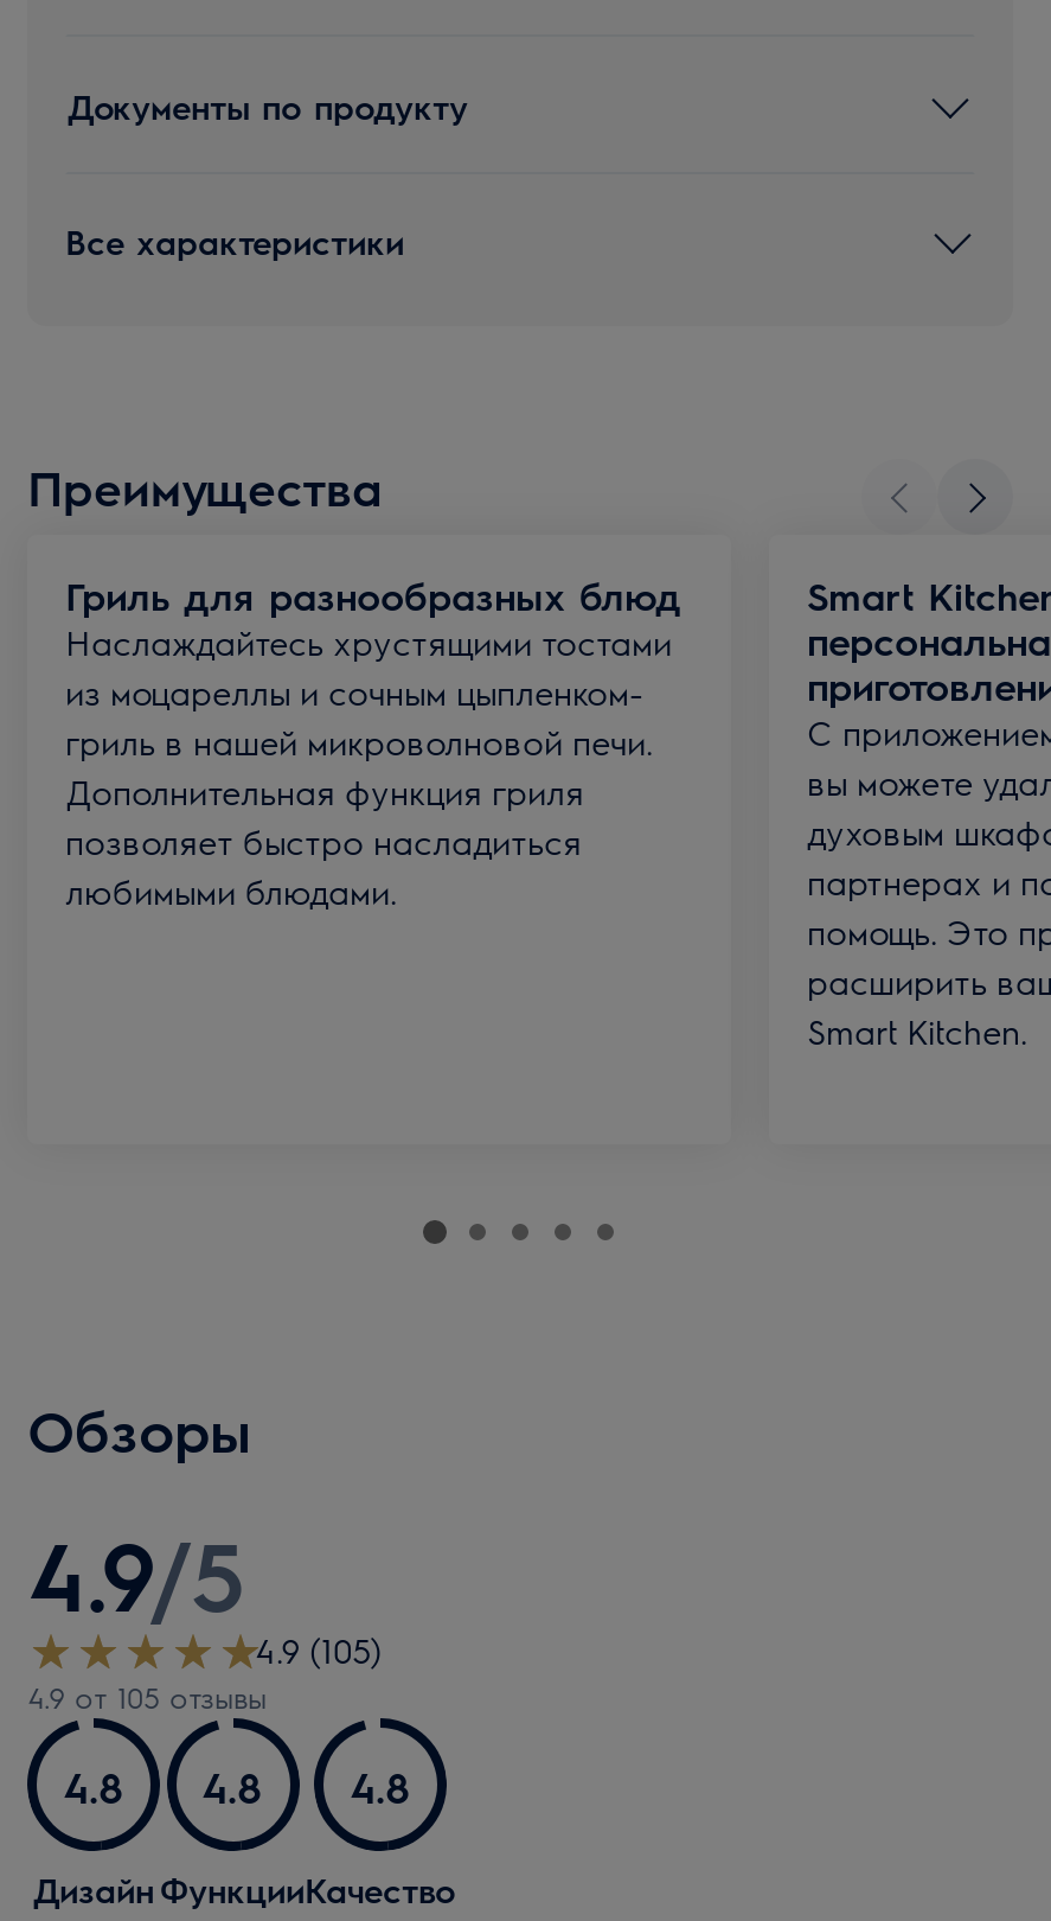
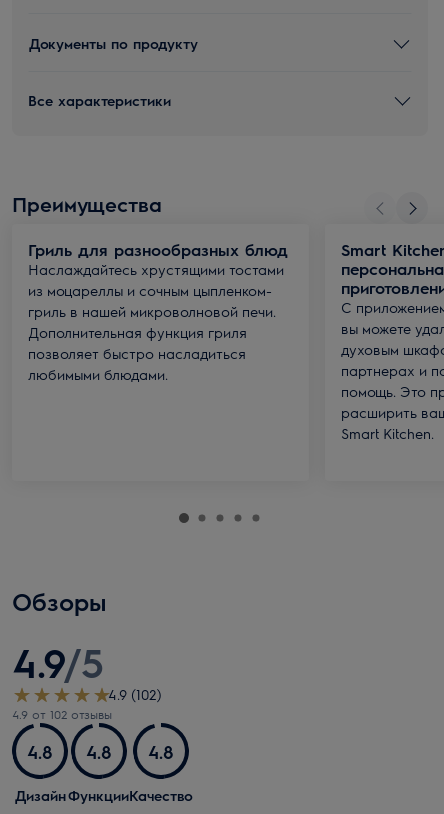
- 4.9 (105)
+ 4.9 (102)

- 4.9 oт 105 oтзывы
+ 4.9 oт 102 oтзывы
